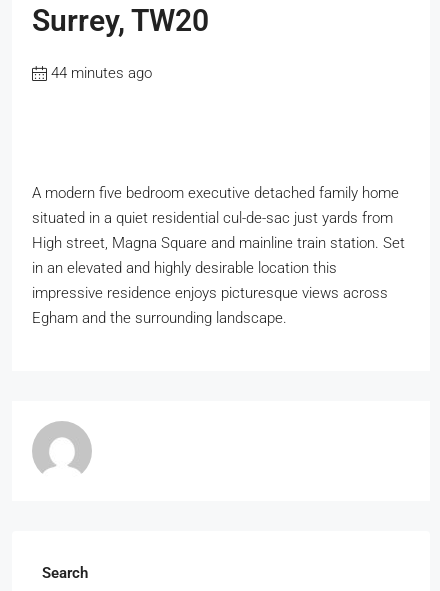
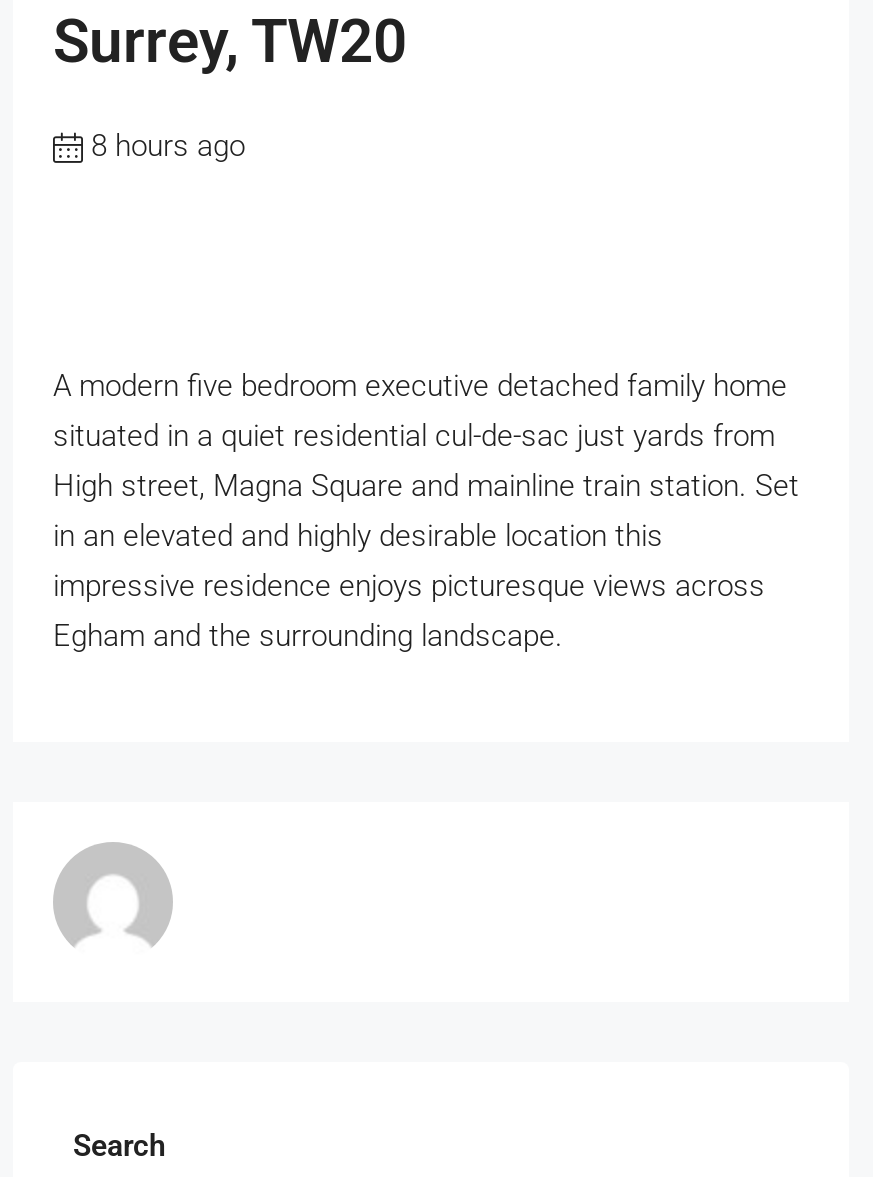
- 44 minutes ago
+ 8 hours ago
